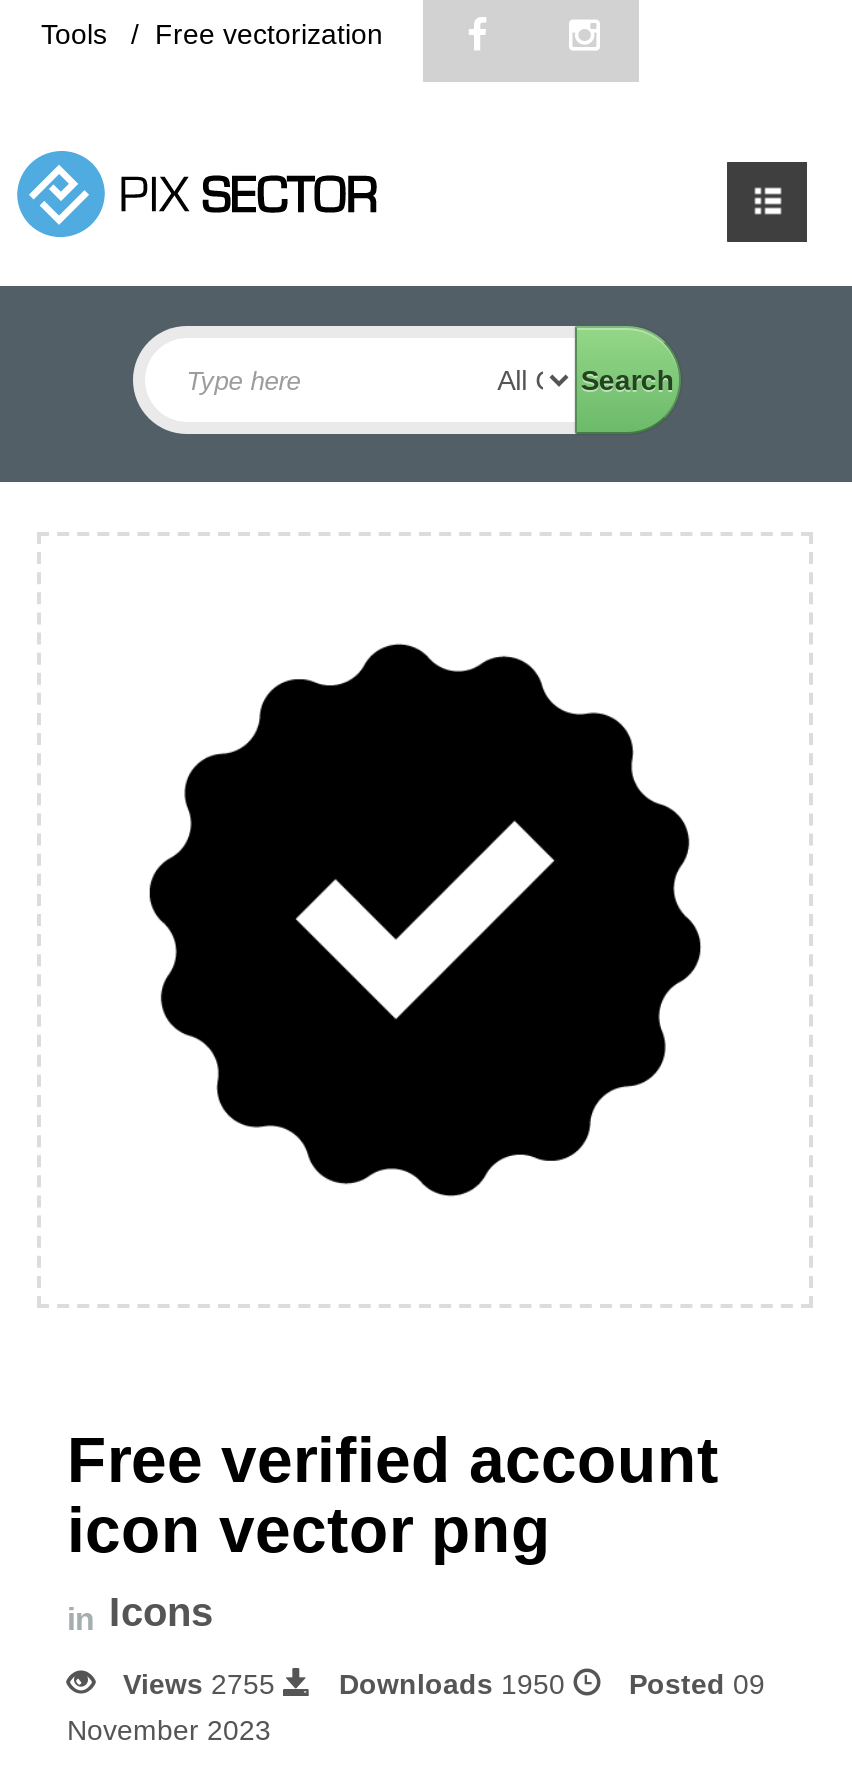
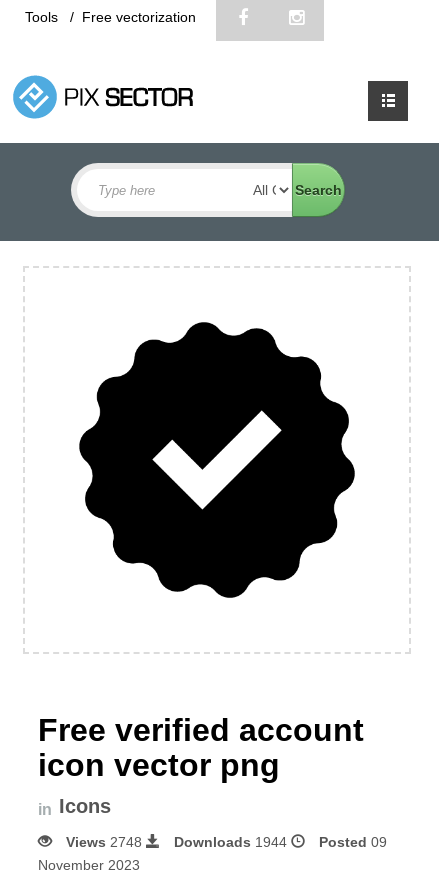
- Views 2755
+ Views 2748

- Downloads 1950
+ Downloads 1944
